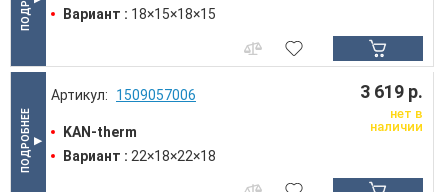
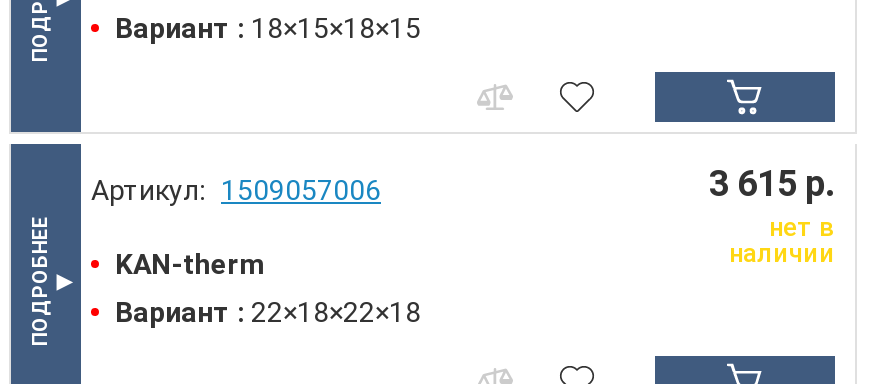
- 3 619 р.
+ 3 615 р.
